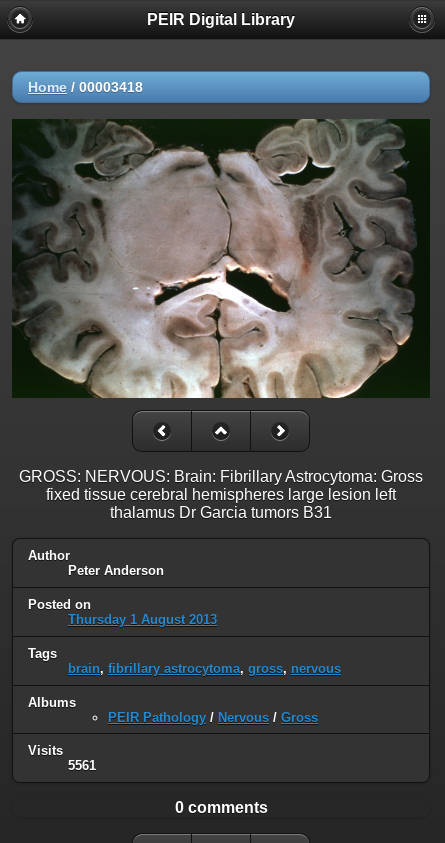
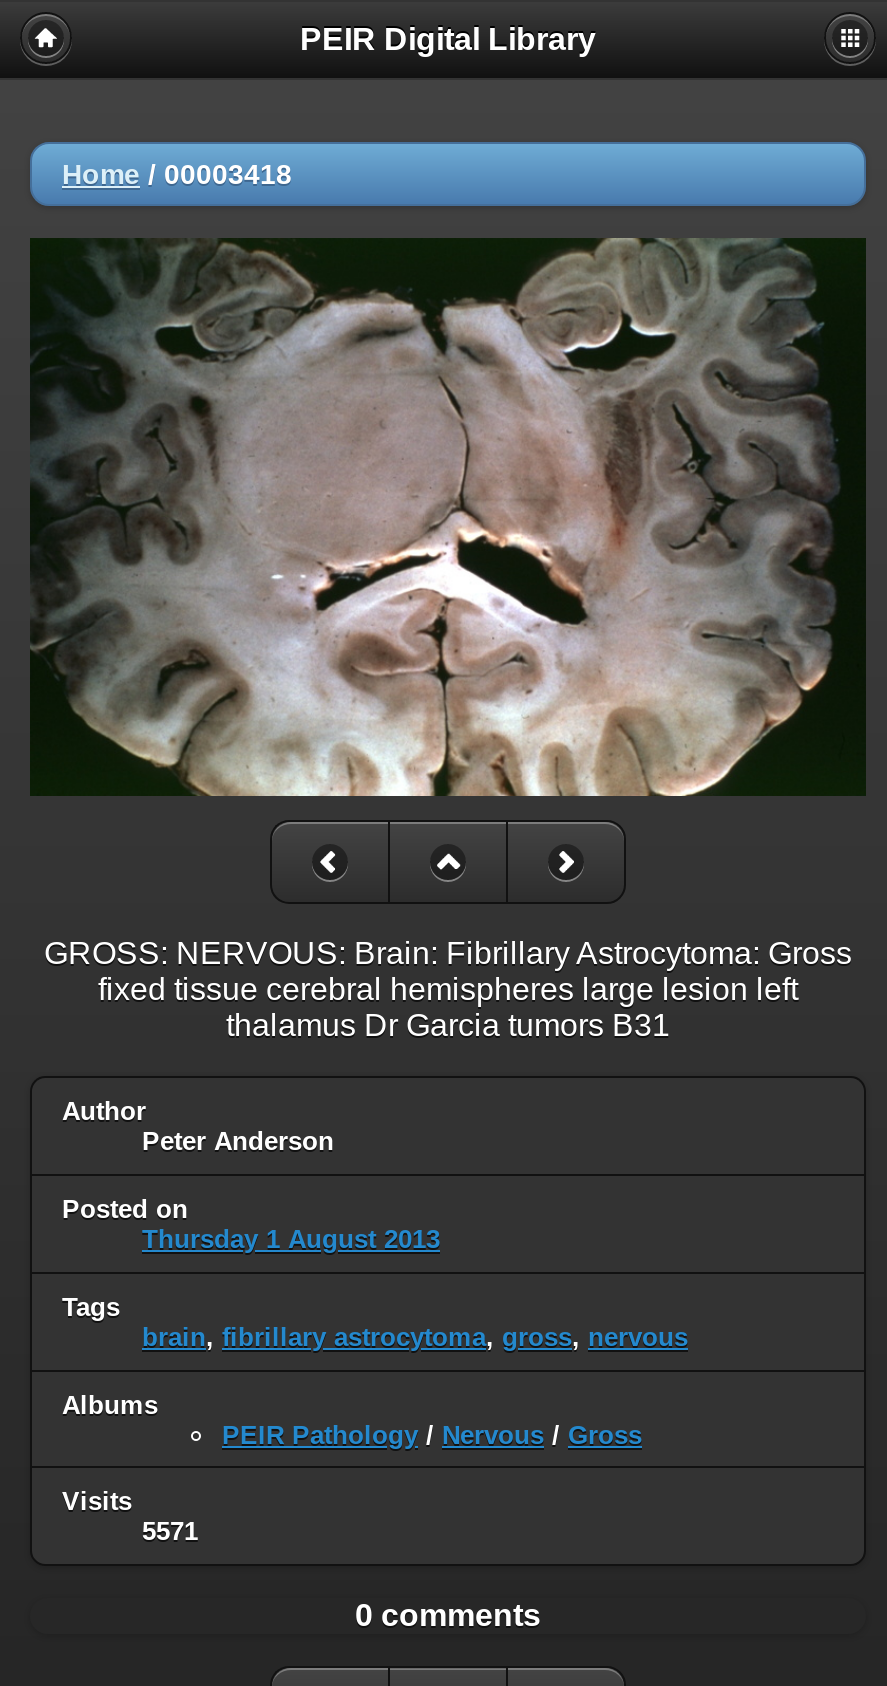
- 5561
+ 5571
